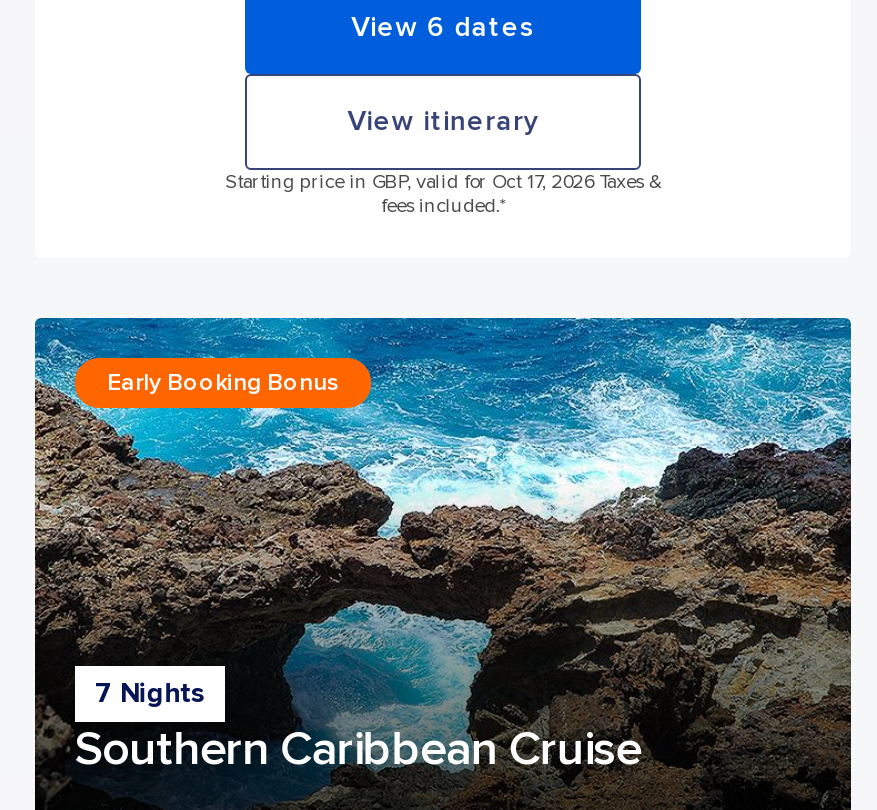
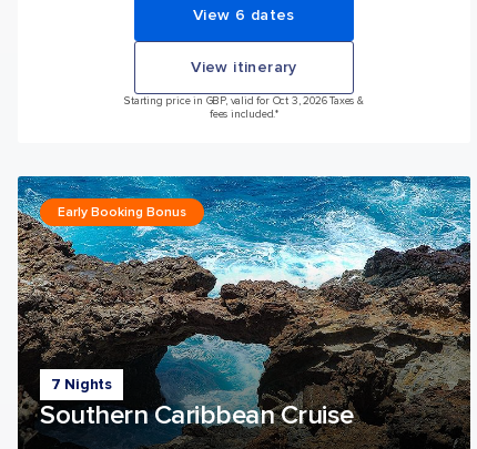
- Starting price in GBP, valid for Oct 17, 2026 Taxes &
+ Starting price in GBP, valid for Oct 3, 2026 Taxes &
